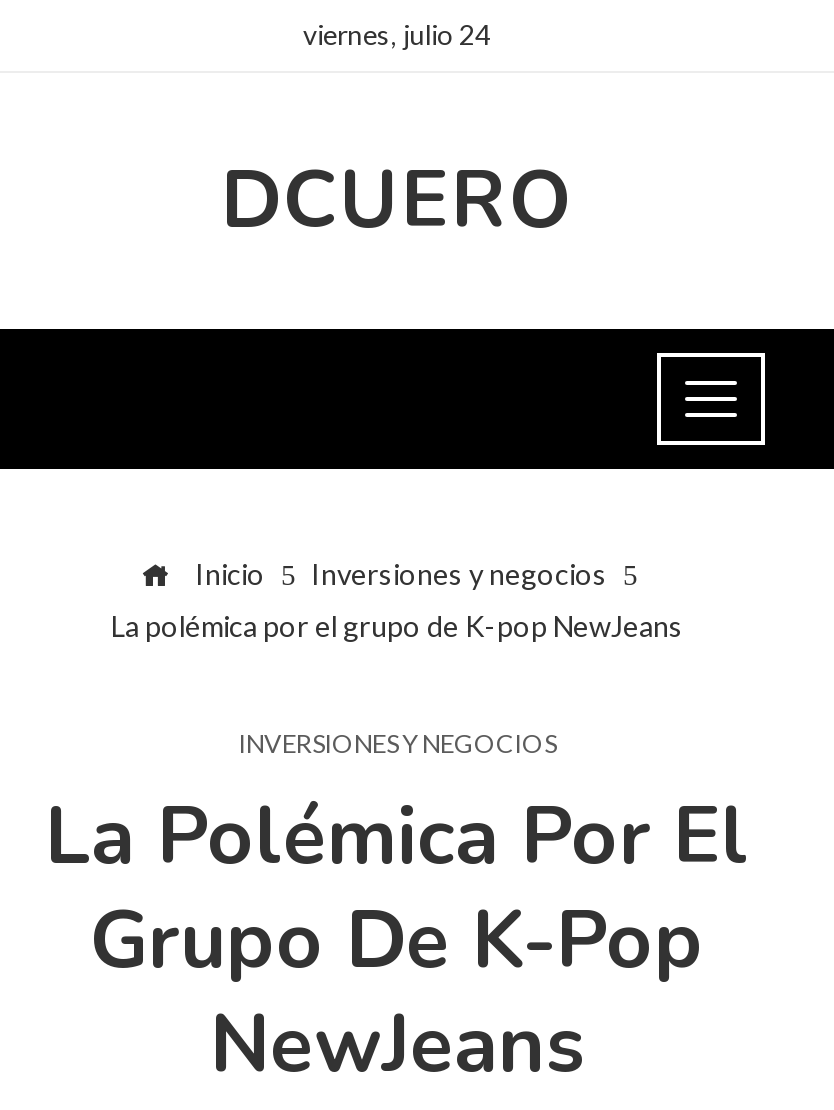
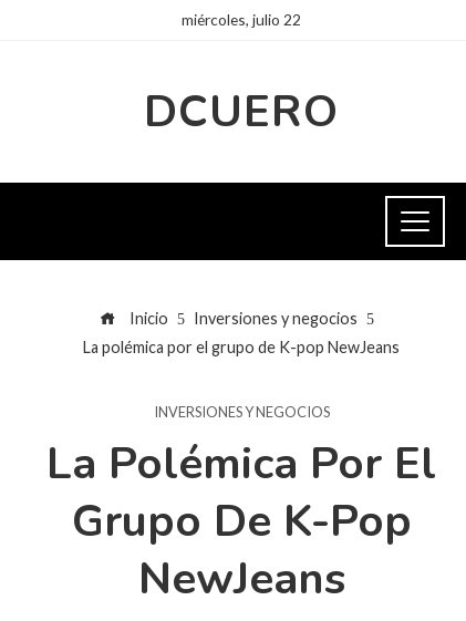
- viernes, julio 24
+ miércoles, julio 22
